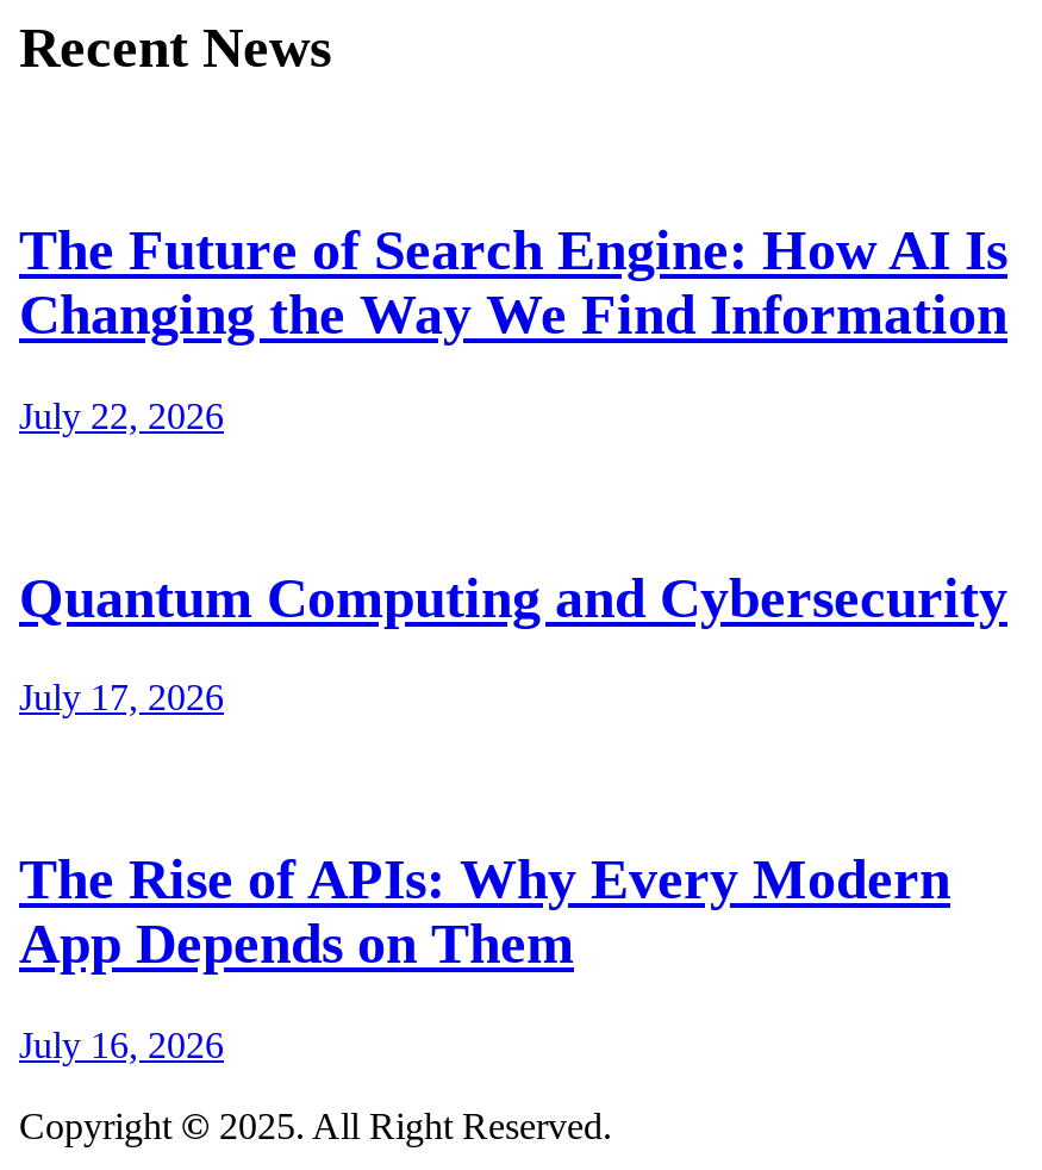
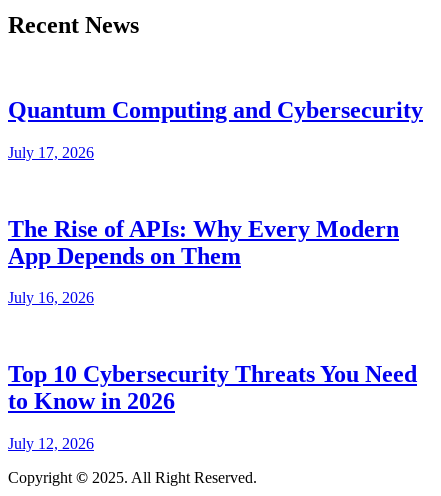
- The Future of Search Engine: How AI Is
- Changing the Way We Find Information
- July 22, 2026

moved up: Quantum Computing and Cybersecurity | July 17, 2026 | The Rise of APIs: Why Every Modern | App Depends on Them | July 16, 2026

+ Top 10 Cybersecurity Threats You Need
+ to Know in 2026
+ July 12, 2026
